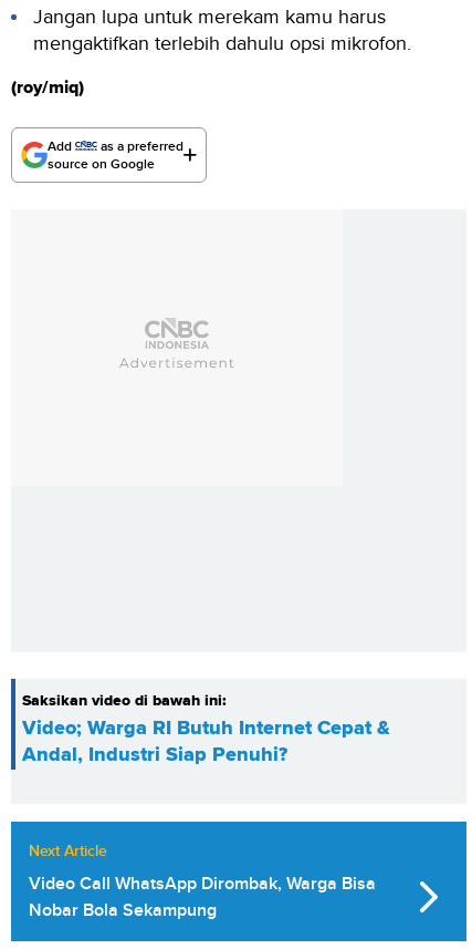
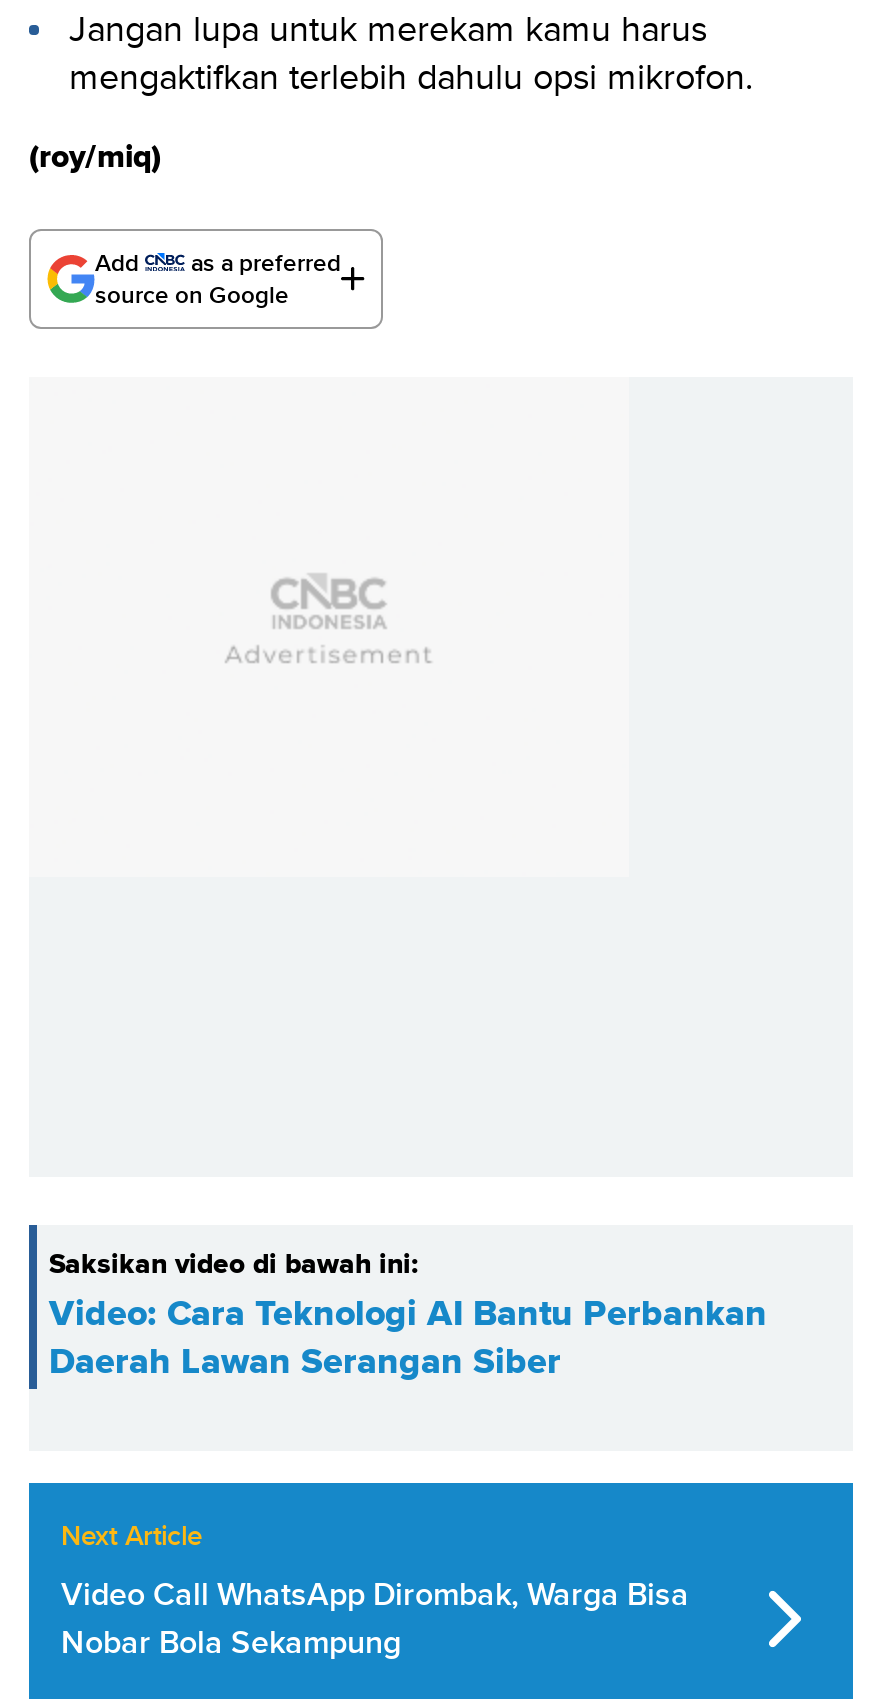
- Video; Warga RI Butuh Internet Cepat &
- Andal, Industri Siap Penuhi?
+ Video: Cara Teknologi AI Bantu Perbankan
+ Daerah Lawan Serangan Siber
